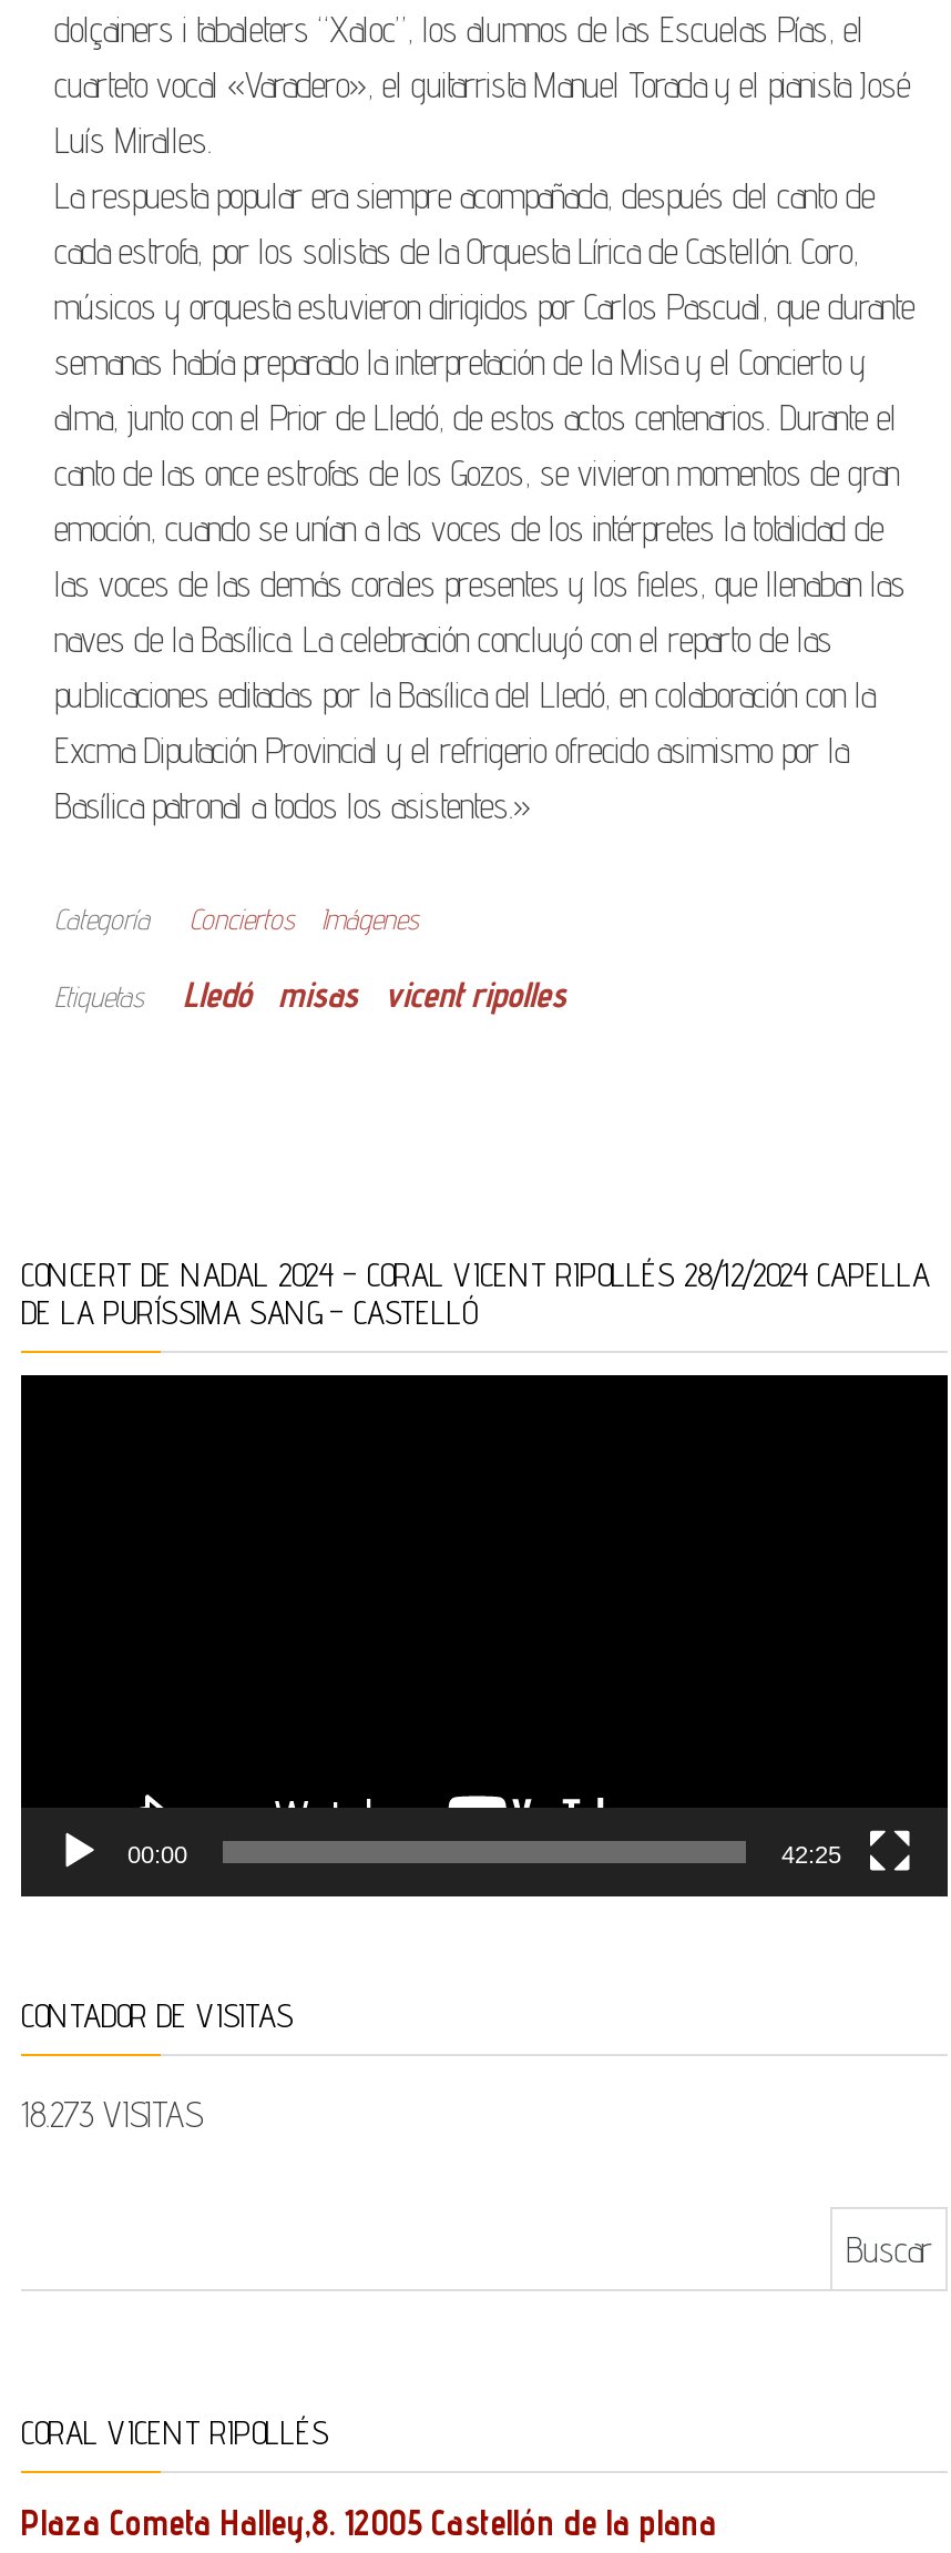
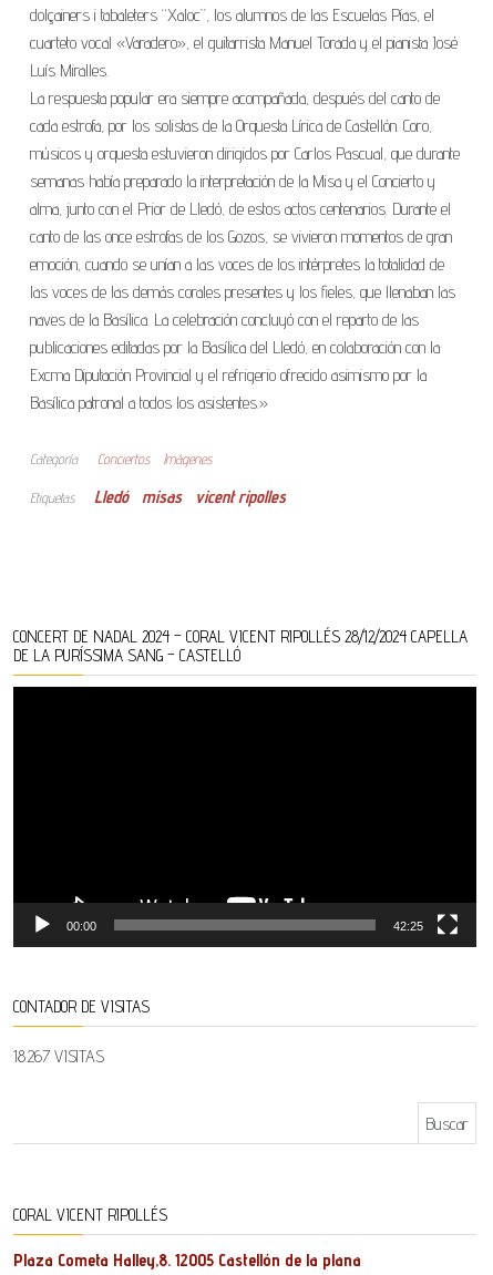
- 18.273 VISITAS
+ 18.267 VISITAS
